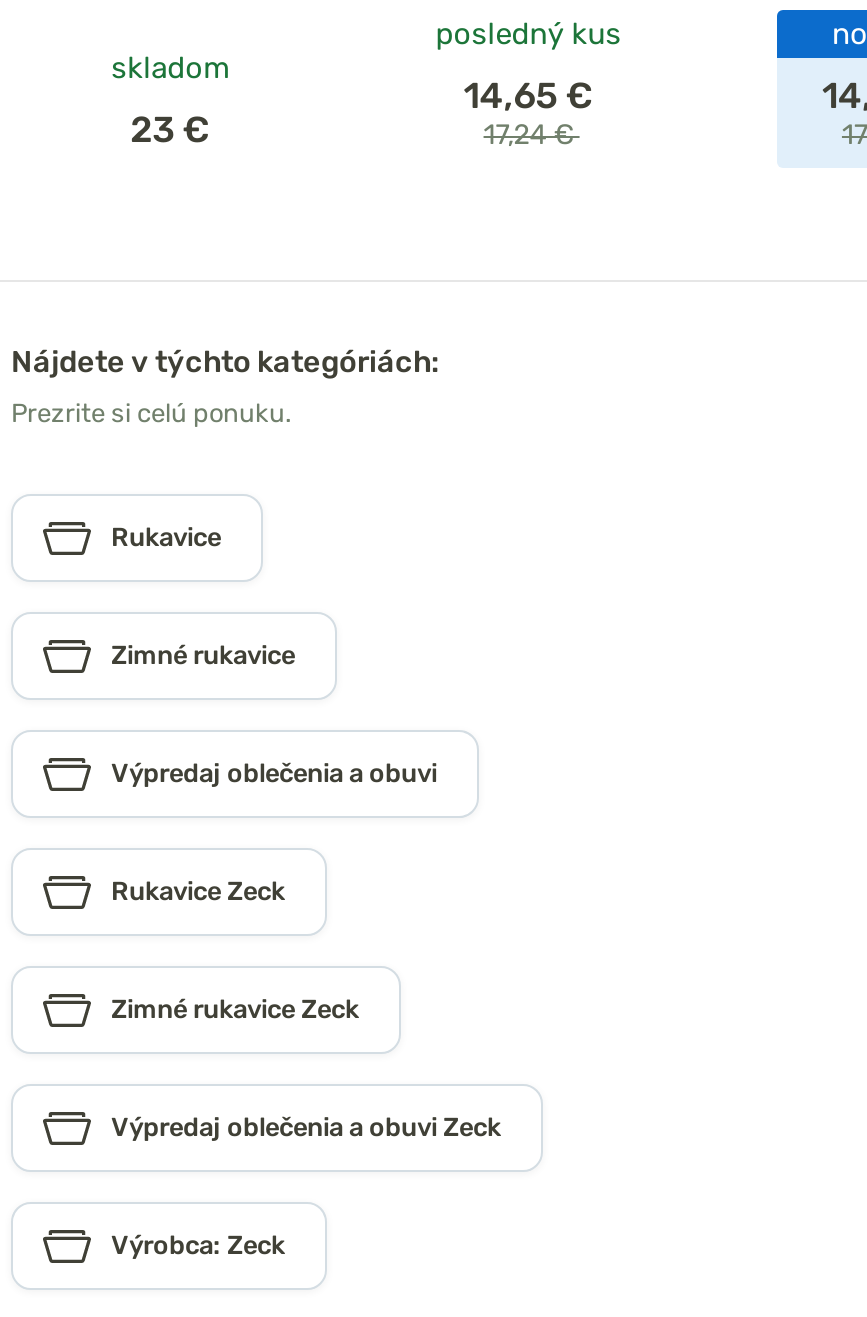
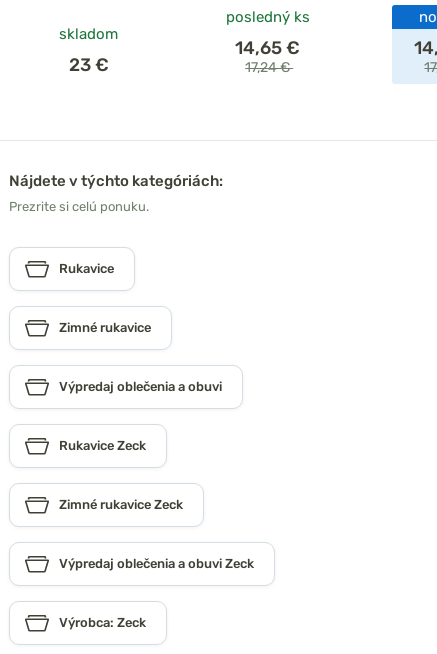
- posledný kus
+ posledný ks
